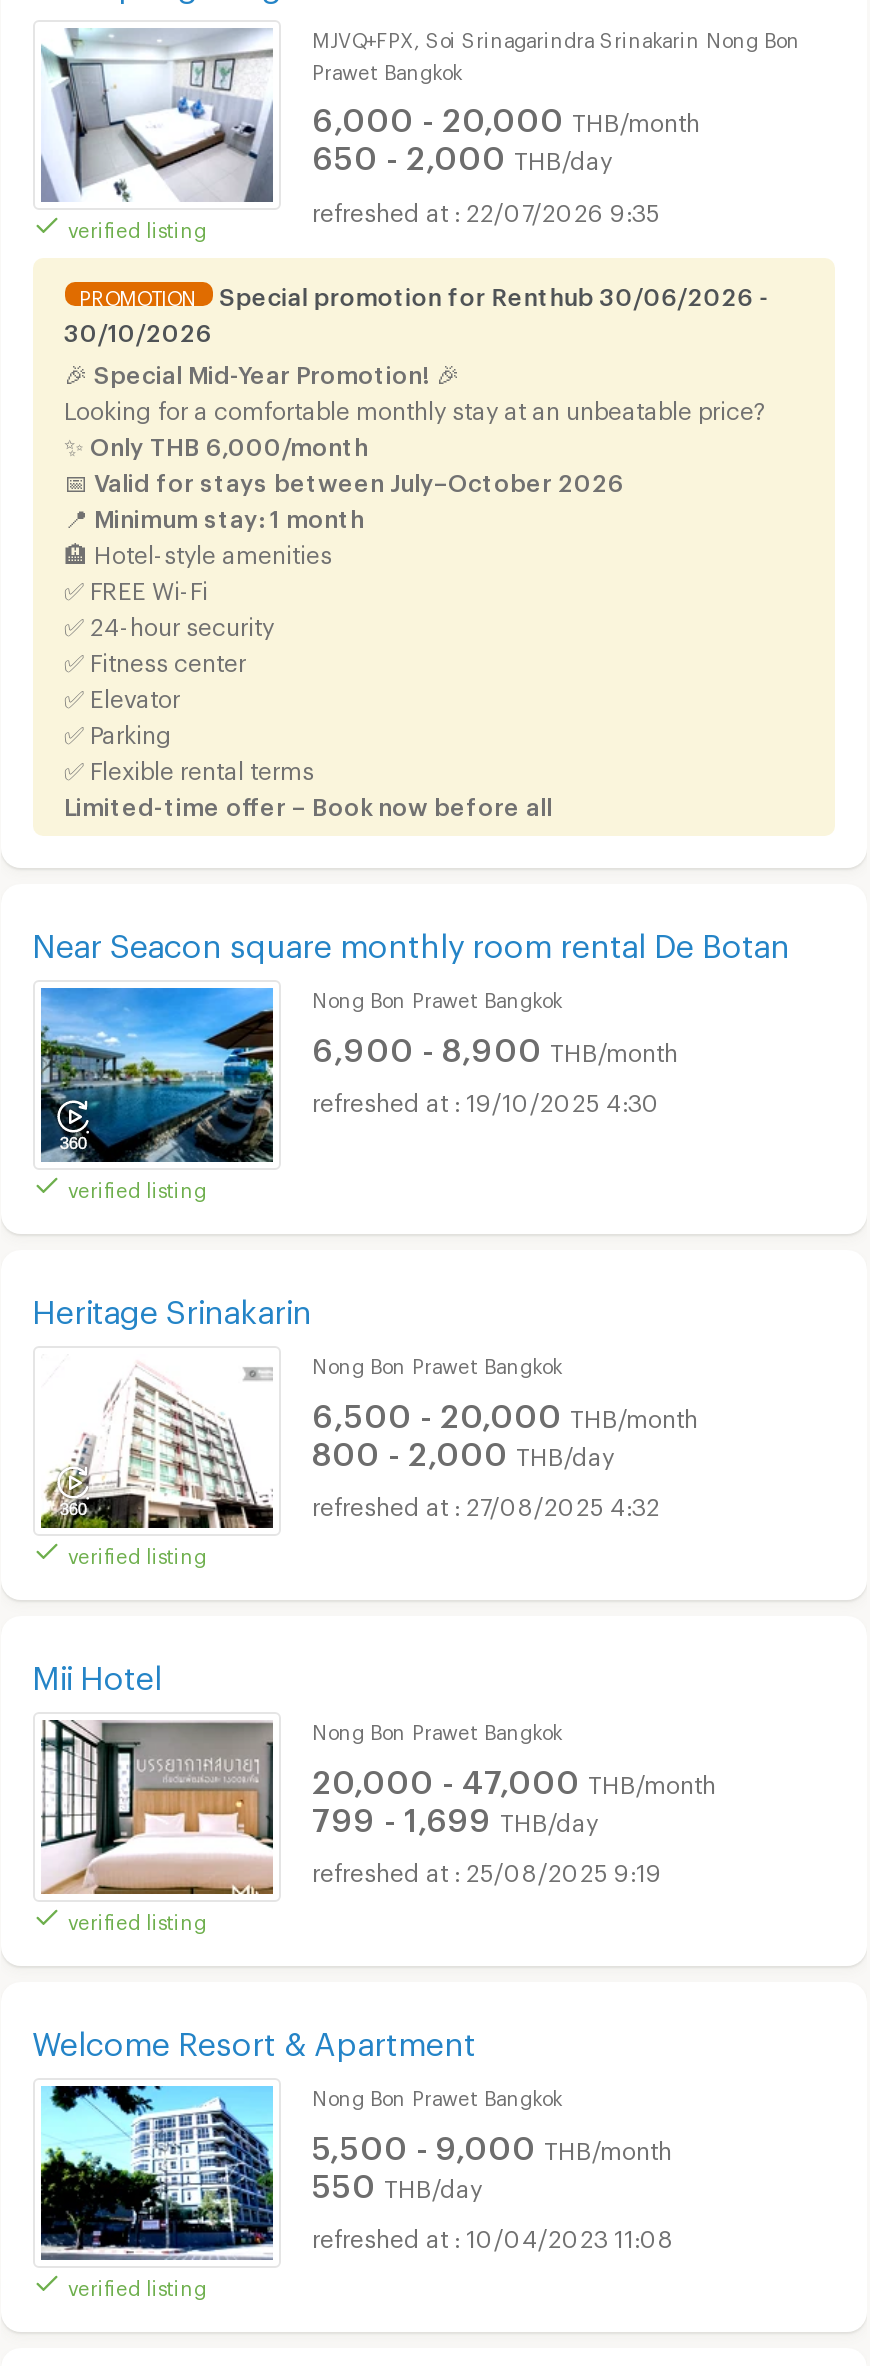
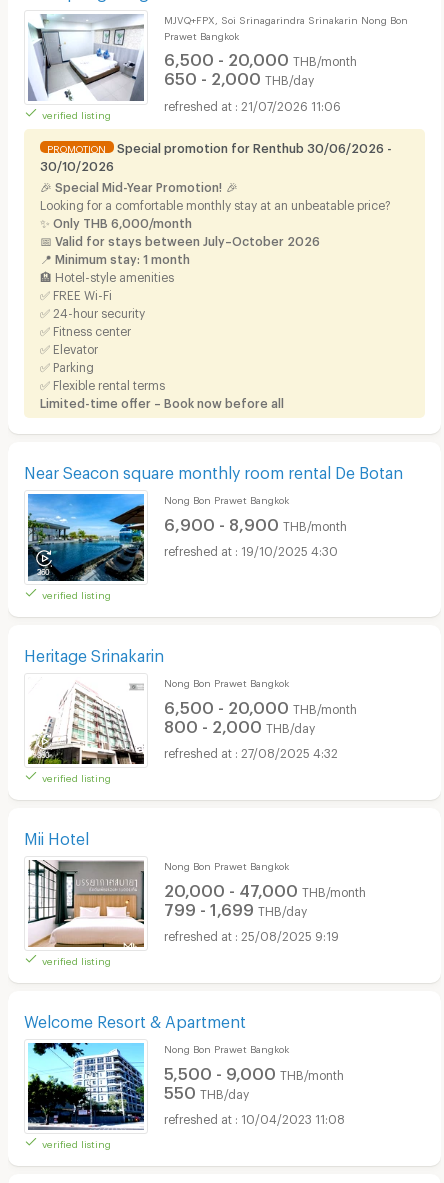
- 6,000 - 20,000 THB/month
+ 6,500 - 20,000 THB/month

- 22/07/2026 9:35
+ 21/07/2026 11:06
